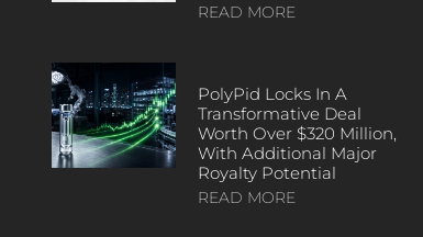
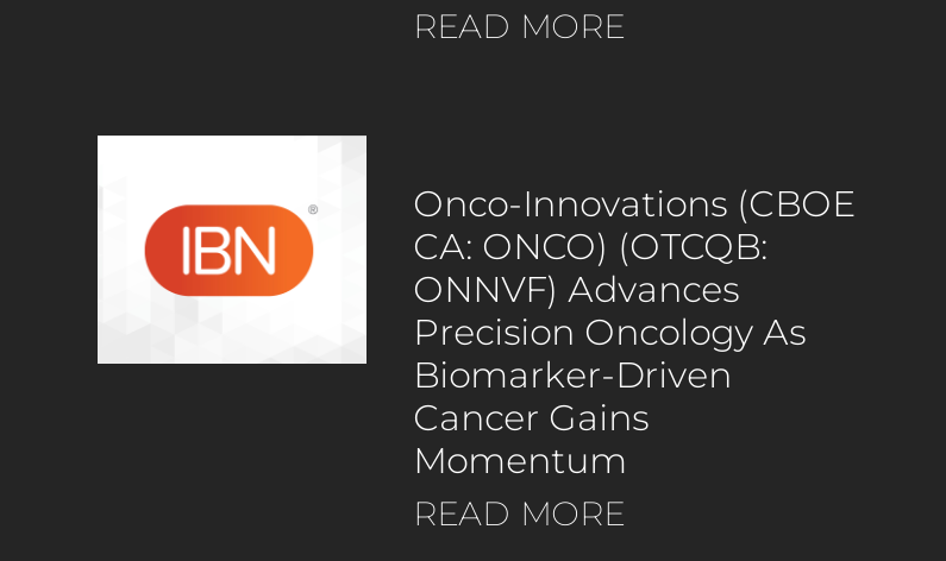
- [image]
- PolyPid Locks In A
- Transformative Deal
- Worth Over $320 Million,
- With Additional Major
- Royalty Potential
+ [image]
+ Onco-Innovations (CBOE
+ CA: ONCO) (OTCQB:
+ ONNVF) Advances
+ Precision Oncology As
+ Biomarker-Driven
+ Cancer Gains
+ Momentum
